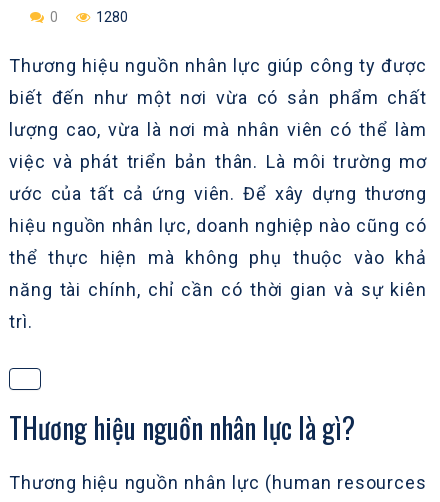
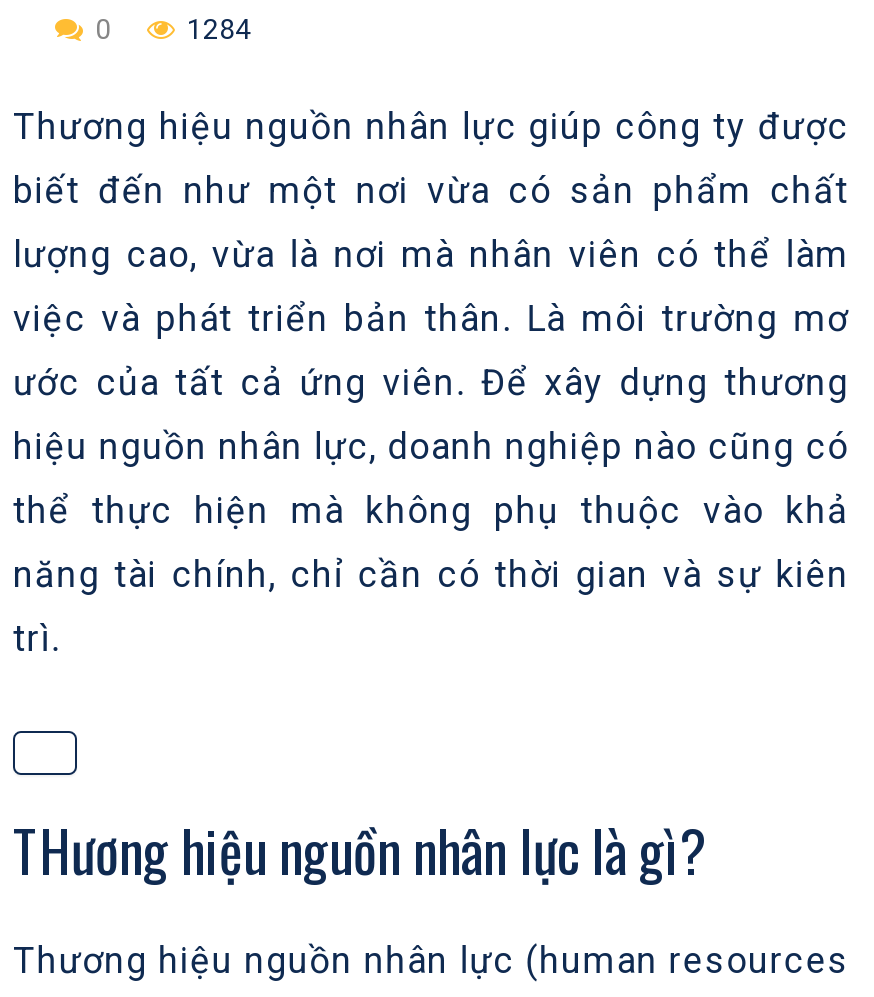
- 1280
+ 1284
